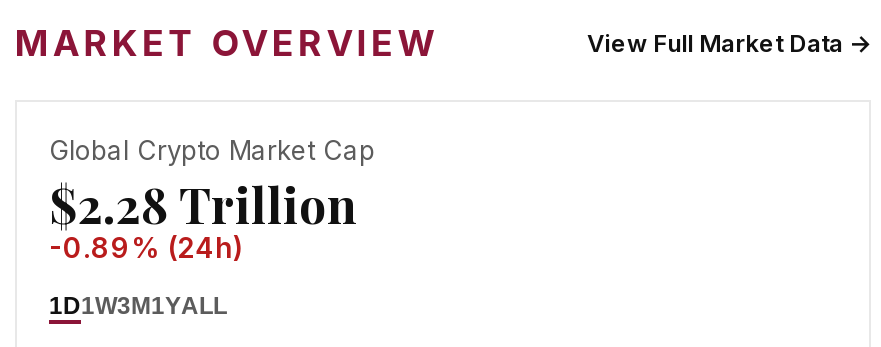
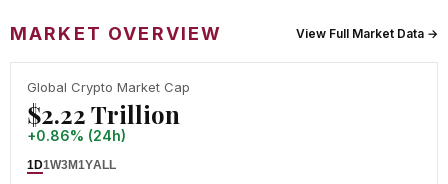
- $2.28 Trillion
+ $2.22 Trillion

- -0.89% (24h)
+ +0.86% (24h)
